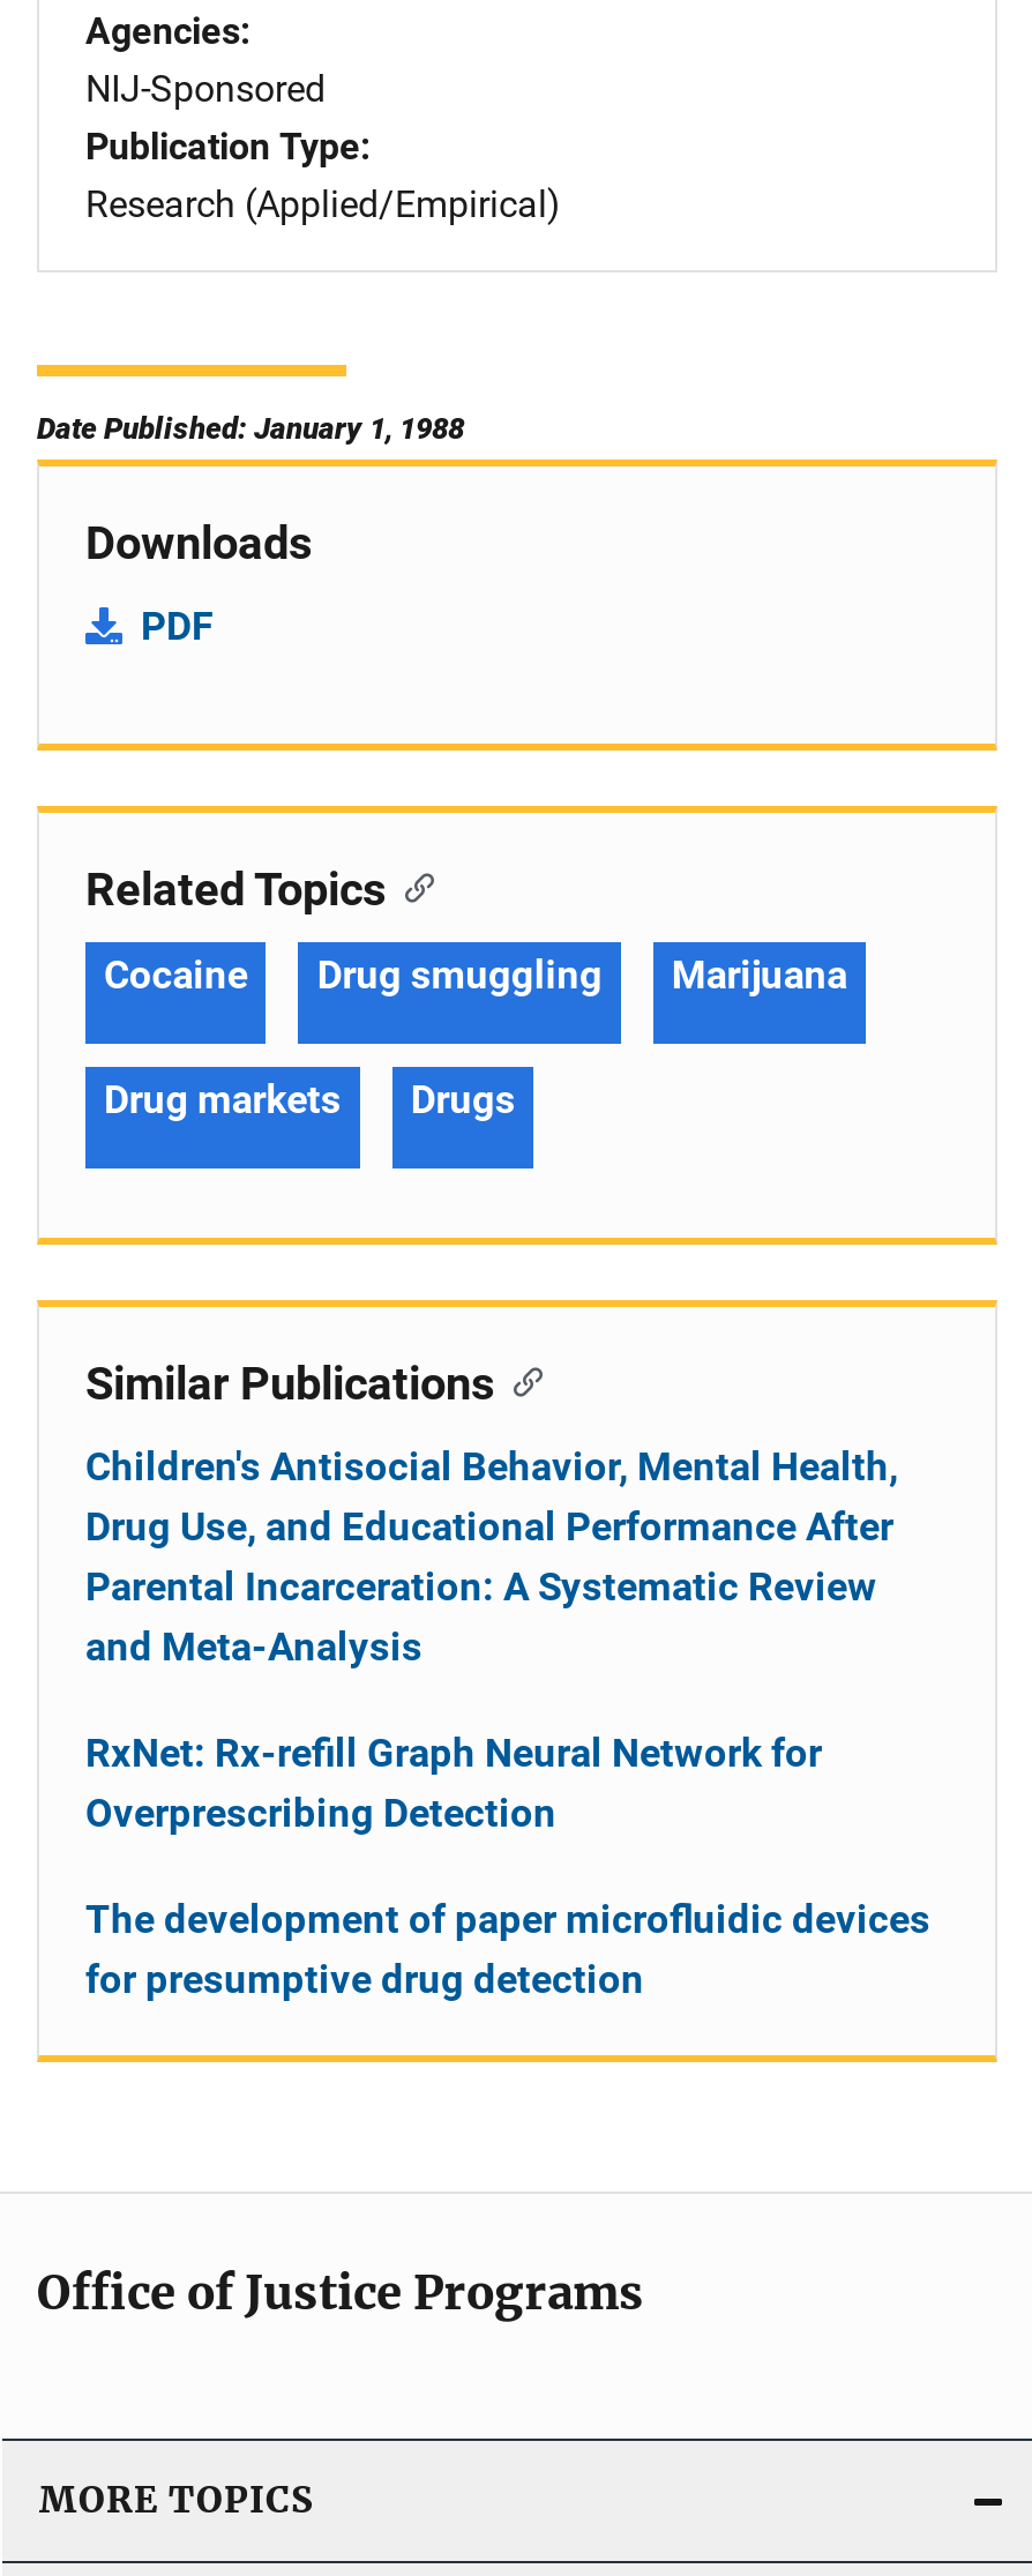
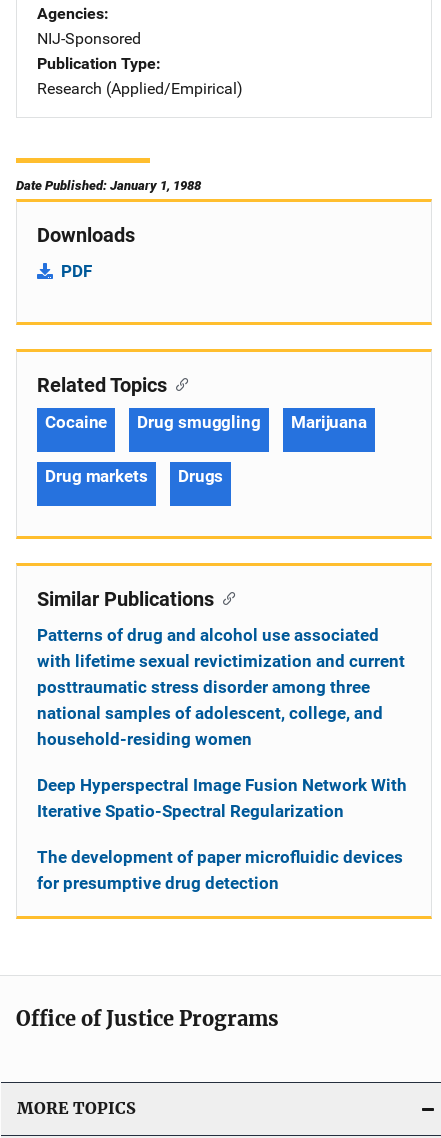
- Children's Antisocial Behavior, Mental Health,
- Drug Use, and Educational Performance After
- Parental Incarceration: A Systematic Review
- and Meta-Analysis
+ Patterns of drug and alcohol use associated
+ with lifetime sexual revictimization and current
+ posttraumatic stress disorder among three
+ national samples of adolescent, college, and
+ household-residing women

- RxNet: Rx-refill Graph Neural Network for
- Overprescribing Detection
+ Deep Hyperspectral Image Fusion Network With
+ Iterative Spatio-Spectral Regularization
